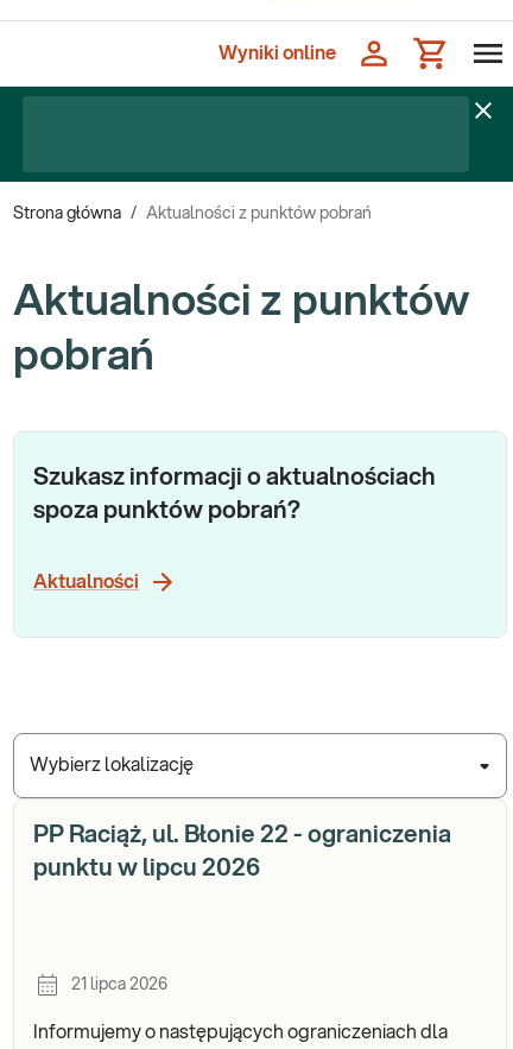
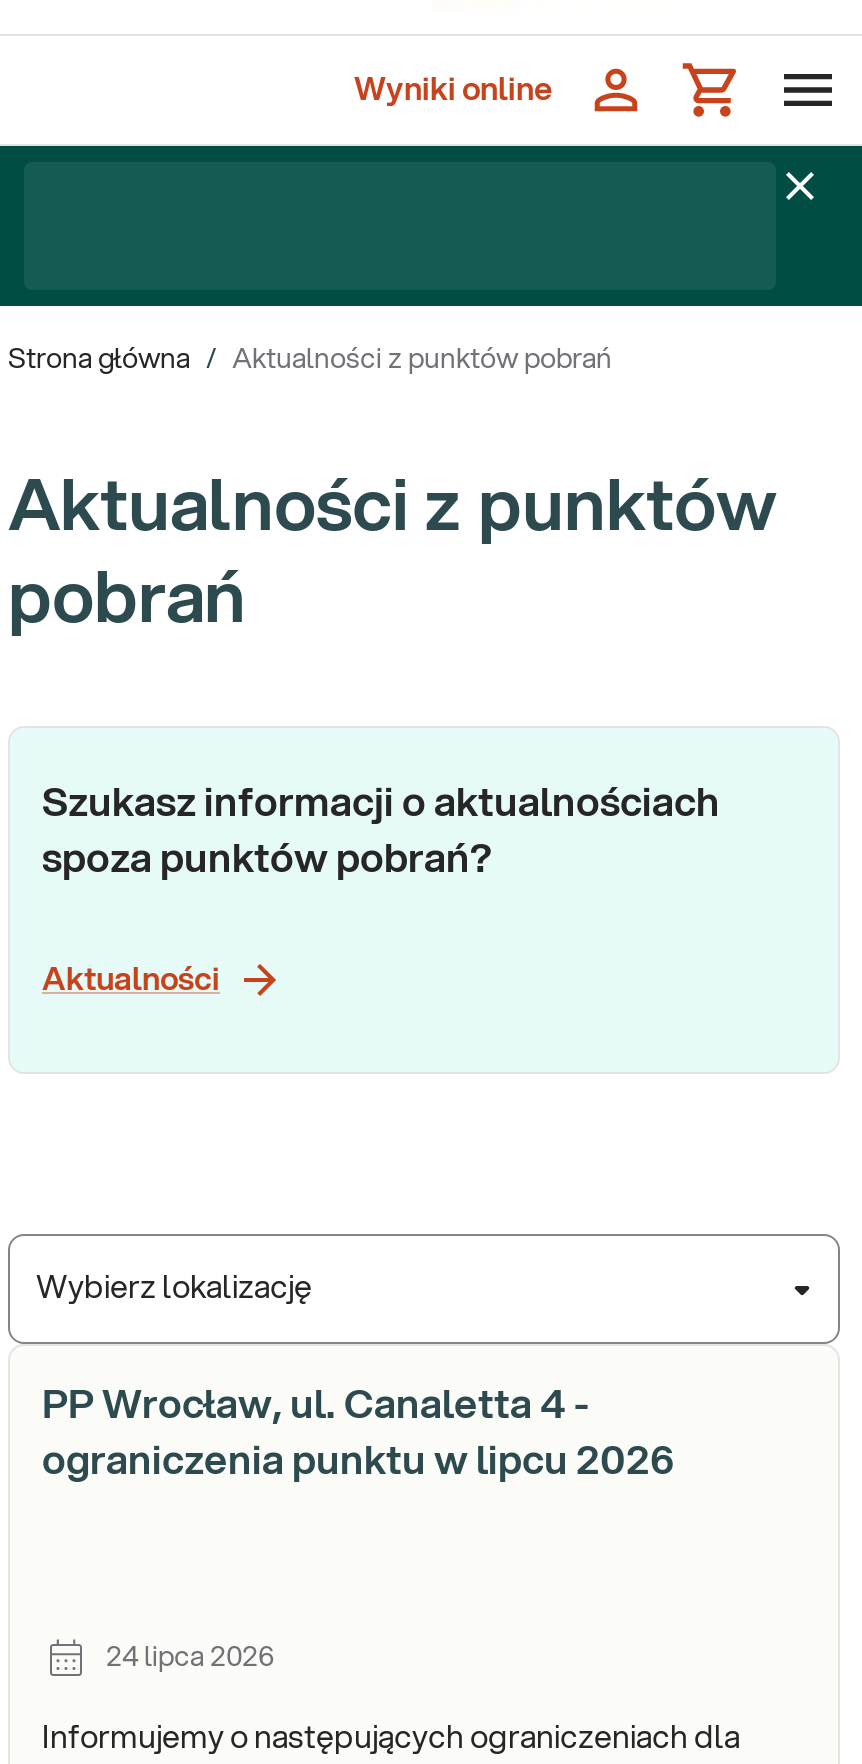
- PP Raciąż, ul. Błonie 22 - ograniczenia
- punktu w lipcu 2026
+ PP Wrocław, ul. Canaletta 4 -
+ ograniczenia punktu w lipcu 2026

- 21 lipca 2026
+ 24 lipca 2026
